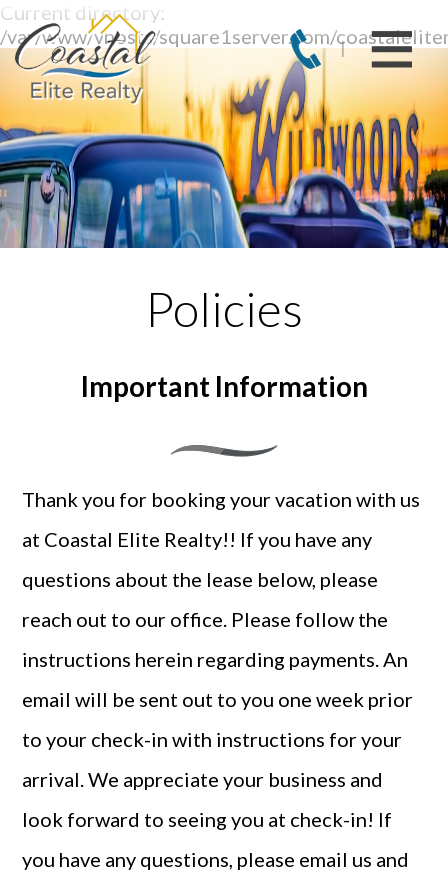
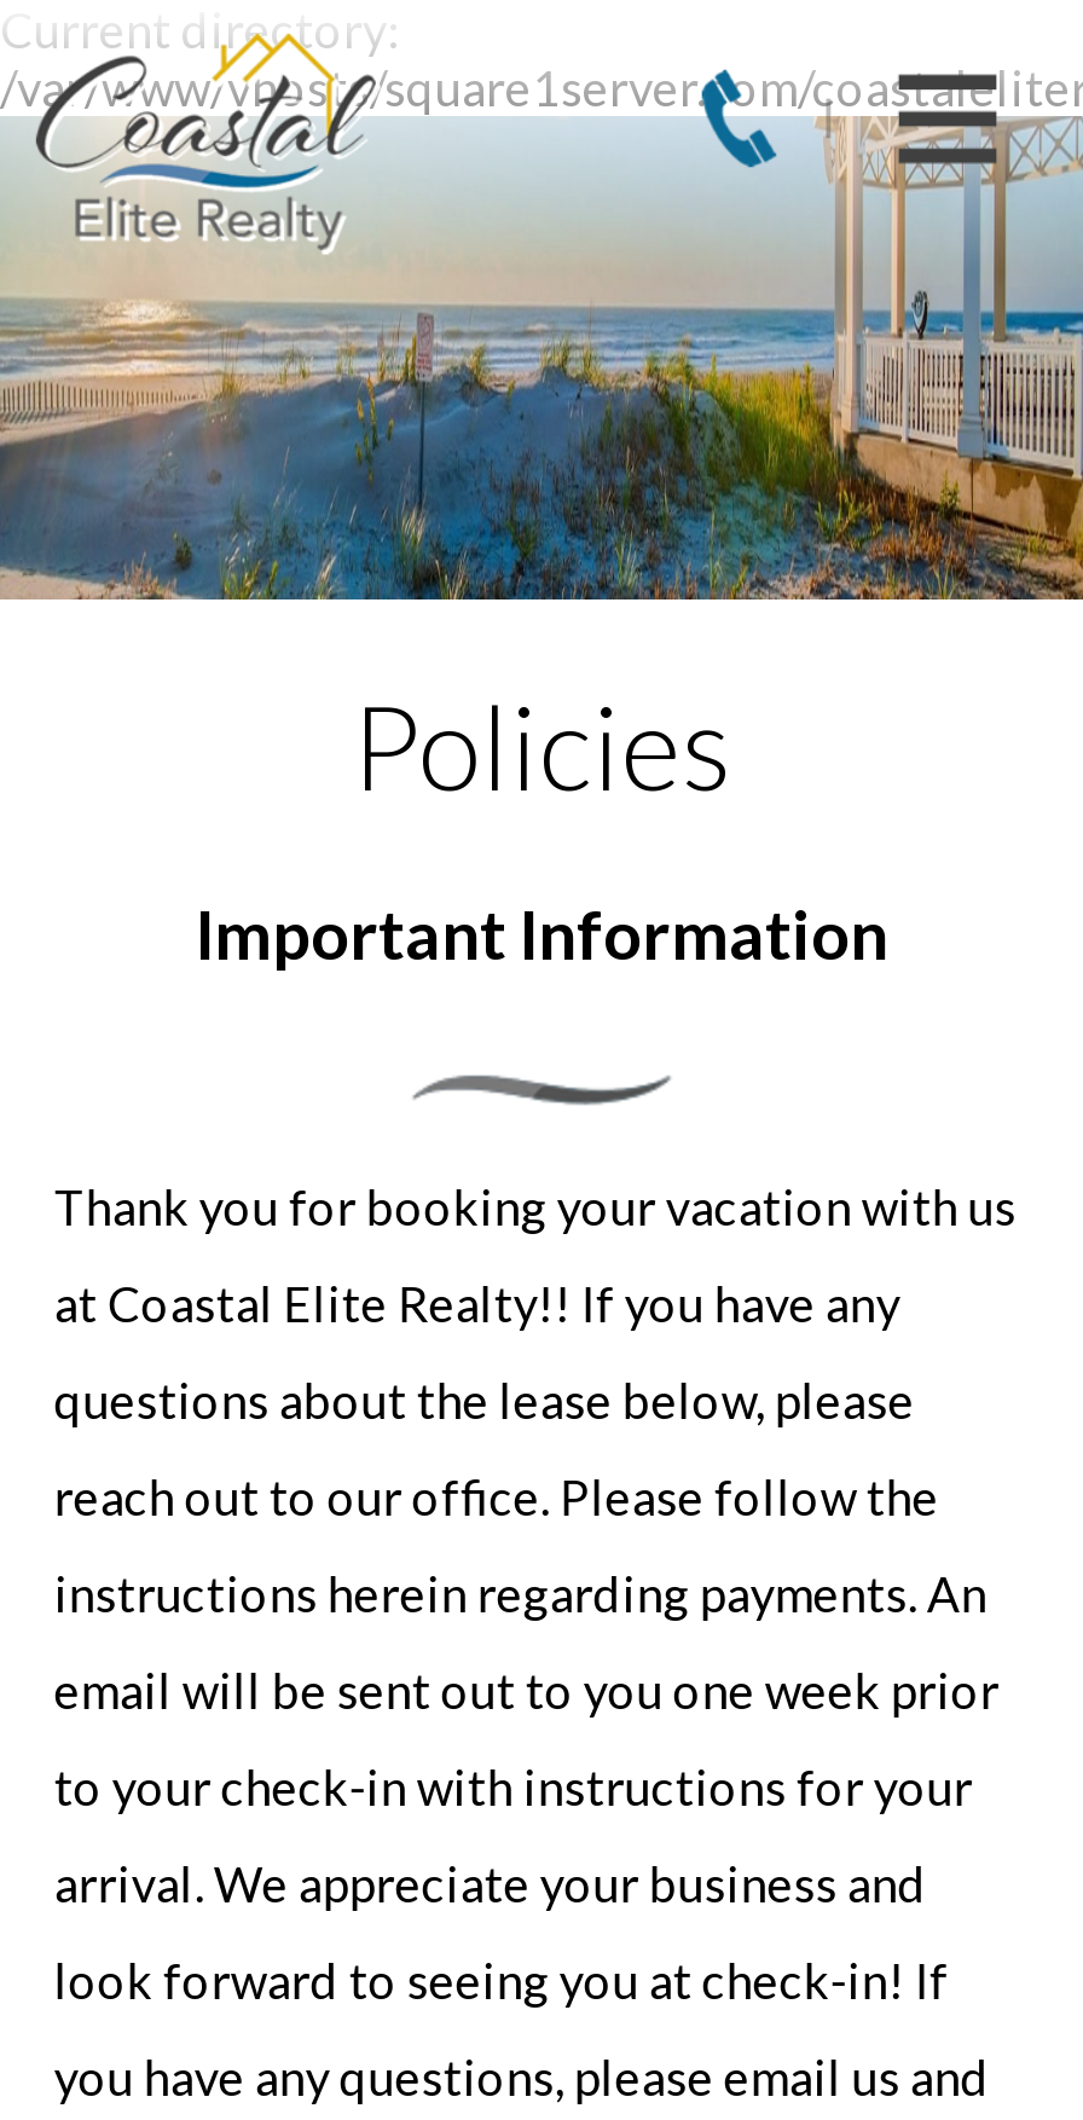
- [image]
+ [image]
